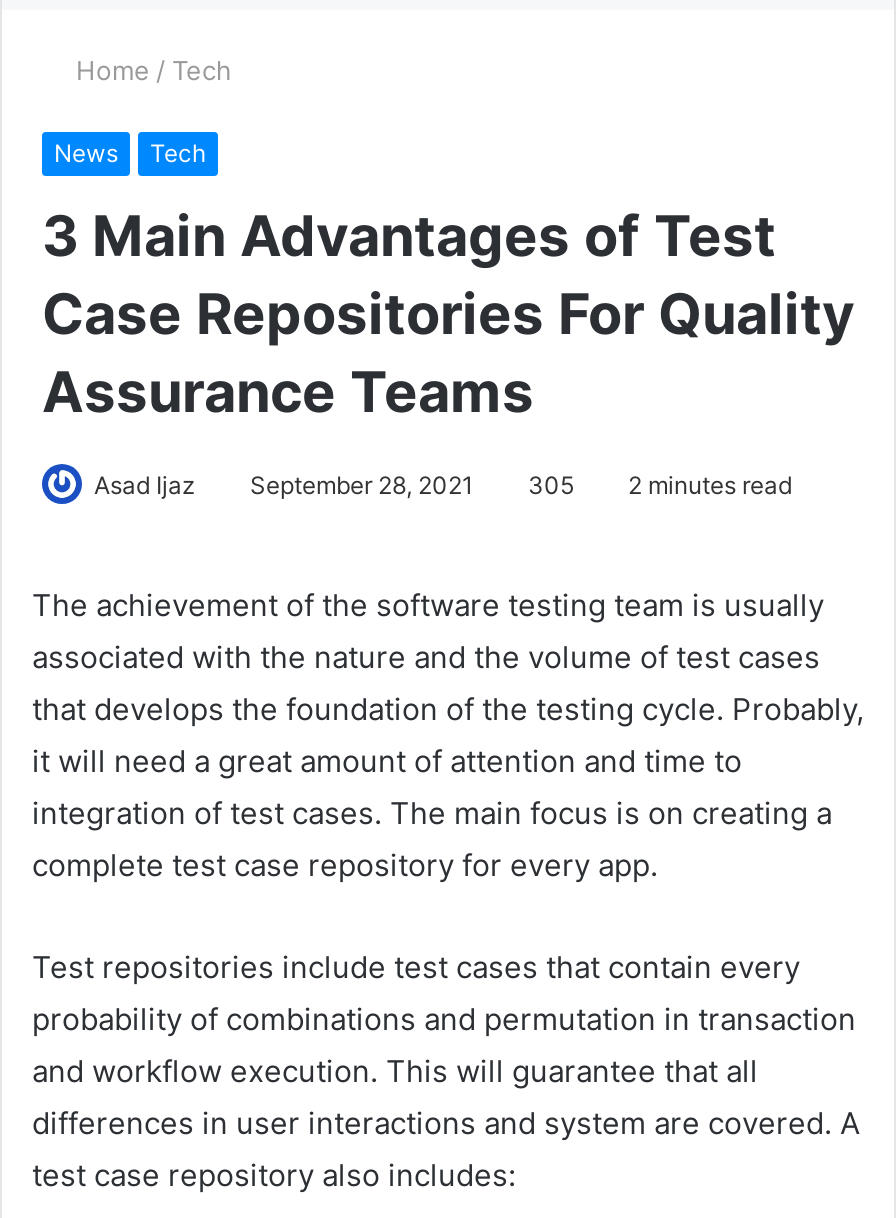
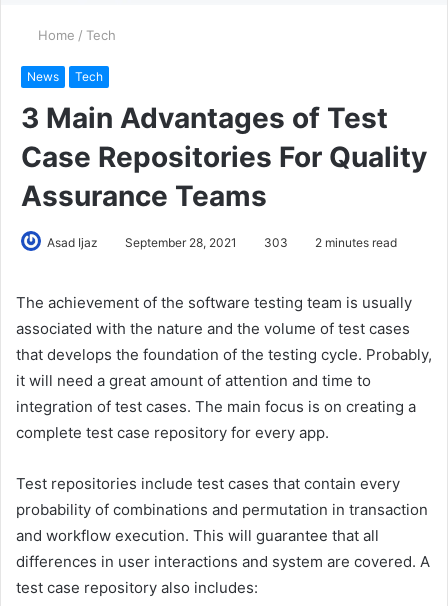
- Asad Ijaz September 28, 2021 305 2 minutes read
+ Asad Ijaz September 28, 2021 303 2 minutes read
